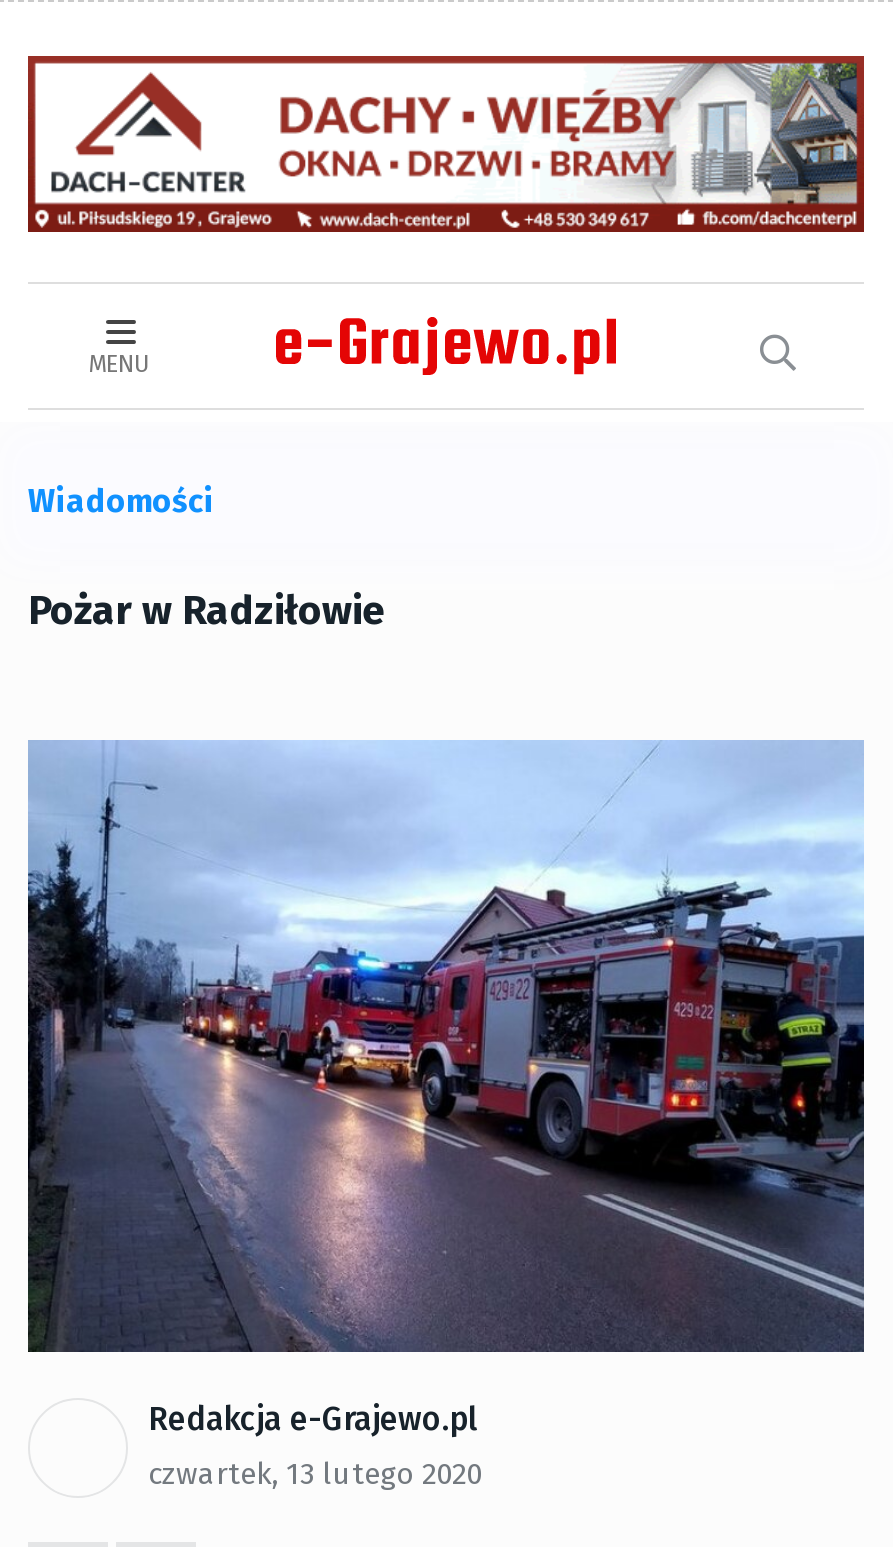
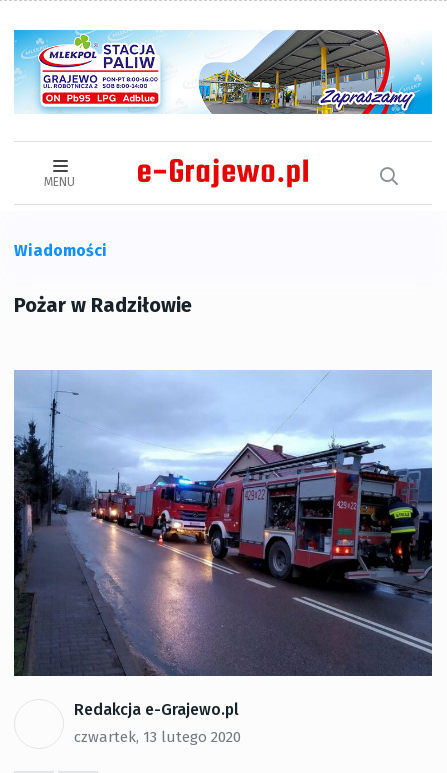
- [image]
+ [image]
